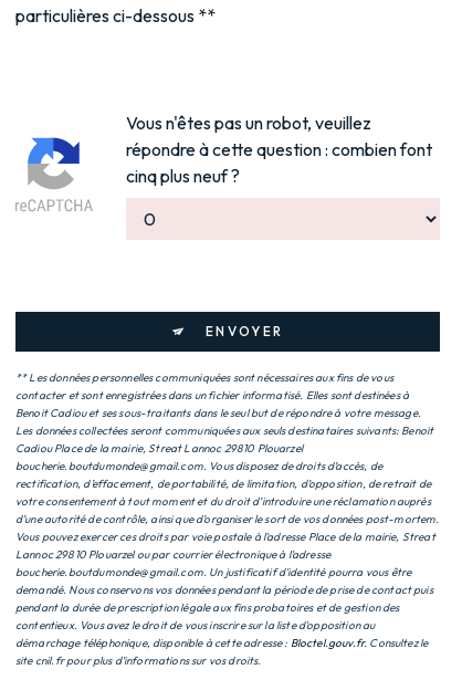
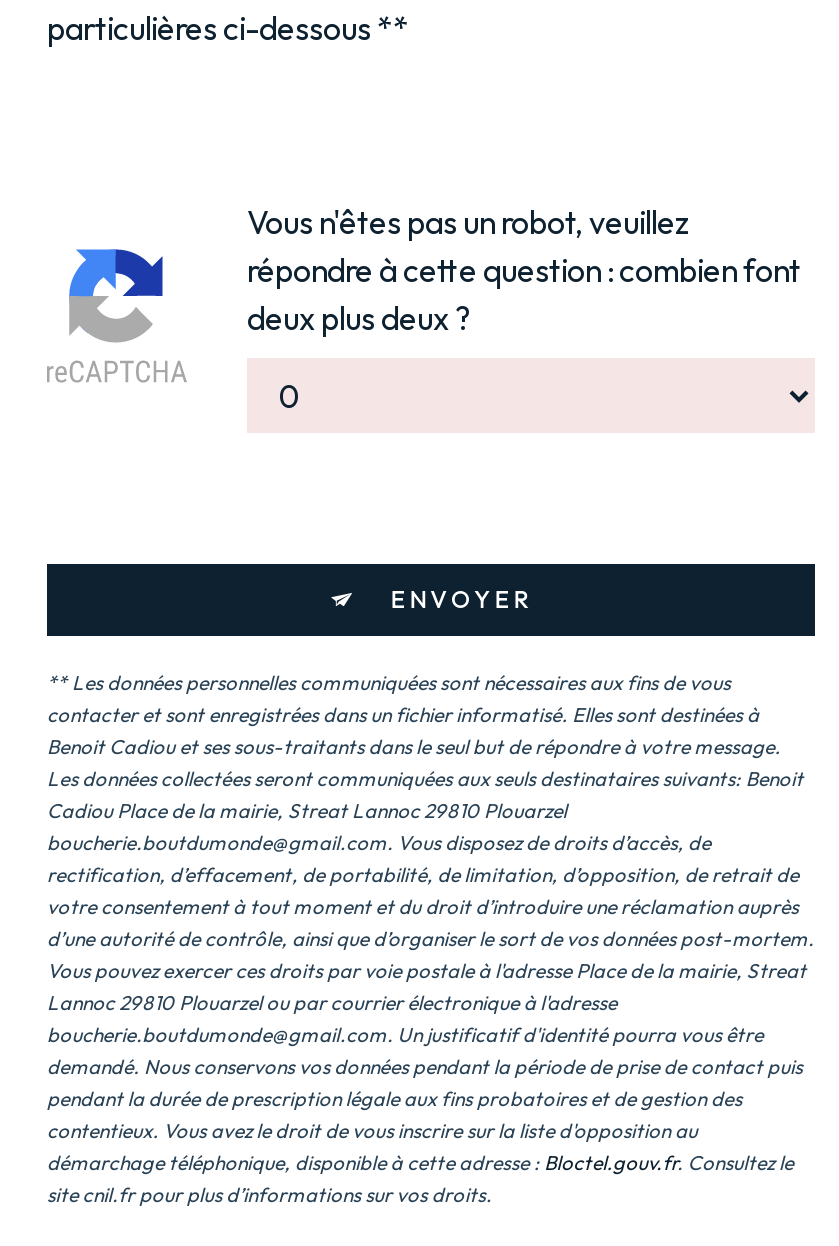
- cinq plus neuf ?
+ deux plus deux ?
